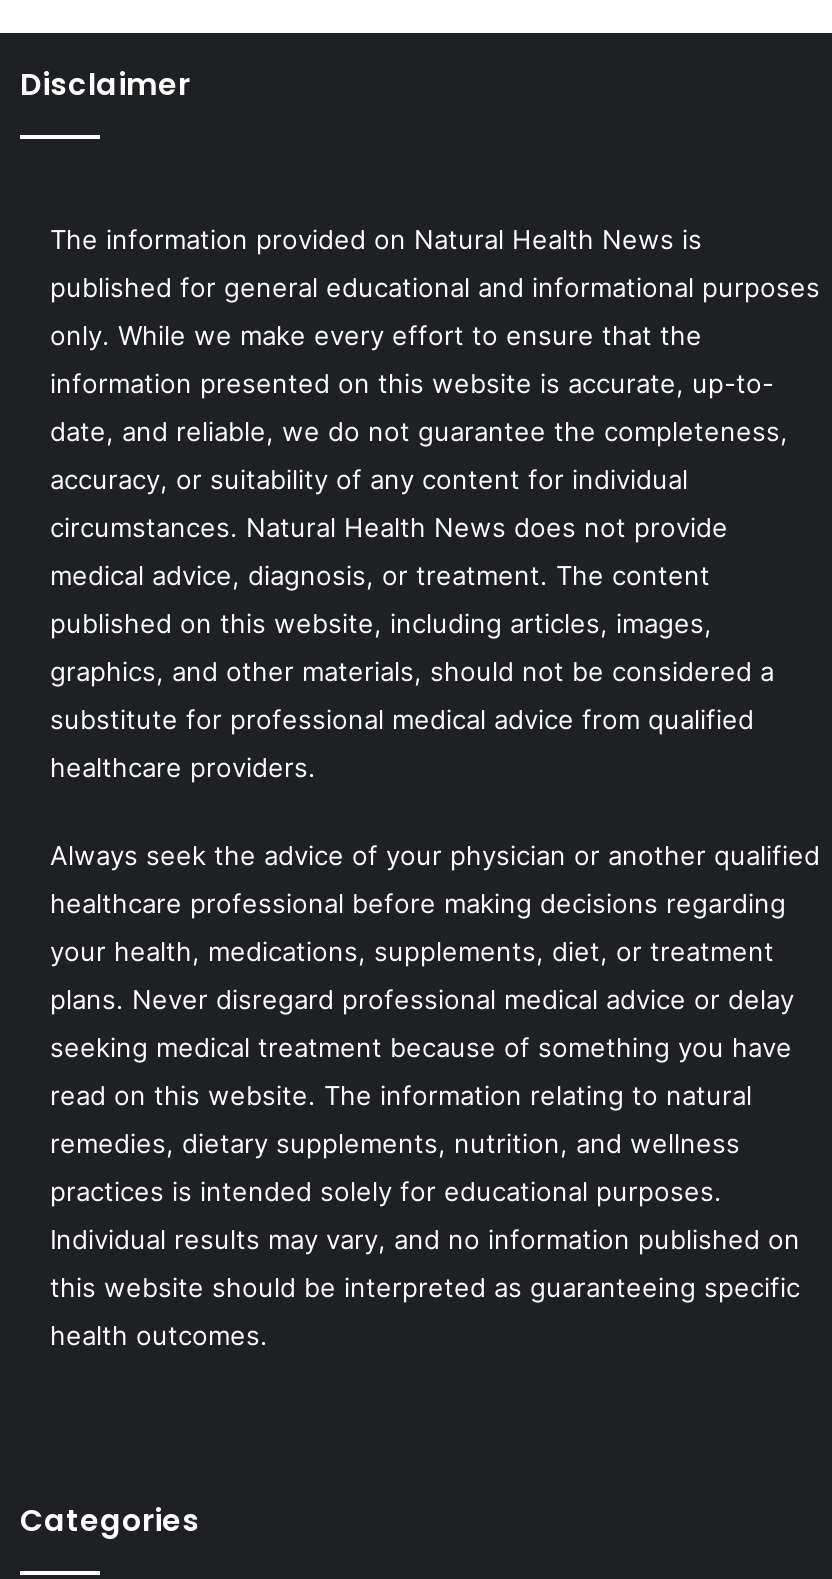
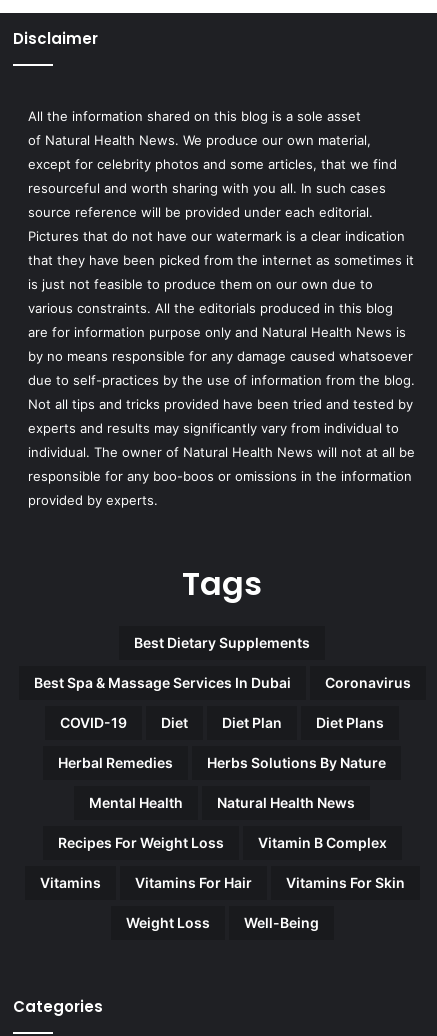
- The information provided on Natural Health News is
- published for general educational and informational purposes
- only. While we make every effort to ensure that the
- information presented on this website is accurate, up-to-
- date, and reliable, we do not guarantee the completeness,
- accuracy, or suitability of any content for individual
- circumstances. Natural Health News does not provide
- medical advice, diagnosis, or treatment. The content
- published on this website, including articles, images,
- graphics, and other materials, should not be considered a
- substitute for professional medical advice from qualified
- healthcare providers.
- Always seek the advice of your physician or another qualified
- healthcare professional before making decisions regarding
- your health, medications, supplements, diet, or treatment
- plans. Never disregard professional medical advice or delay
- seeking medical treatment because of something you have
- read on this website. The information relating to natural
- remedies, dietary supplements, nutrition, and wellness
- practices is intended solely for educational purposes.
- Individual results may vary, and no information published on
- this website should be interpreted as guaranteeing specific
- health outcomes.
+ All the information shared on this blog is a sole asset
+ of Natural Health News. We produce our own material,
+ except for celebrity photos and some articles, that we find
+ resourceful and worth sharing with you all. In such cases
+ source reference will be provided under each editorial.
+ Pictures that do not have our watermark is a clear indication
+ that they have been picked from the internet as sometimes it
+ is just not feasible to produce them on our own due to
+ various constraints. All the editorials produced in this blog
+ are for information purpose only and Natural Health News is
+ by no means responsible for any damage caused whatsoever
+ due to self-practices by the use of information from the blog.
+ Not all tips and tricks provided have been tried and tested by
+ experts and results may significantly vary from individual to
+ individual. The owner of Natural Health News will not at all be
+ responsible for any boo-boos or omissions in the information
+ provided by experts.
+ Tags
+ Best Dietary Supplements
+ Best Spa & Massage Services In Dubai
+ Coronavirus
+ COVID-19
+ Diet
+ Diet Plan
+ Diet Plans
+ Herbal Remedies
+ Herbs Solutions By Nature
+ Mental Health
+ Natural Health News
+ Recipes For Weight Loss
+ Vitamin B Complex
+ Vitamins
+ Vitamins For Hair
+ Vitamins For Skin
+ Weight Loss
+ Well-Being
